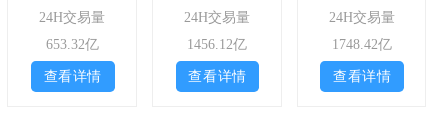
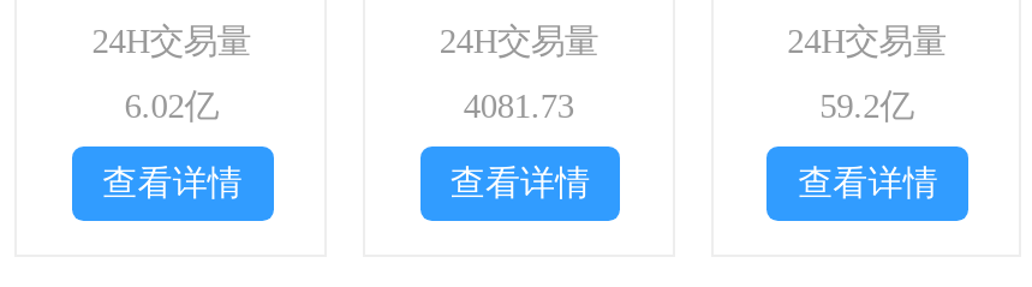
- 653.32亿
+ 6.02亿

- 1456.12亿
+ 4081.73

- 1748.42亿
+ 59.2亿
